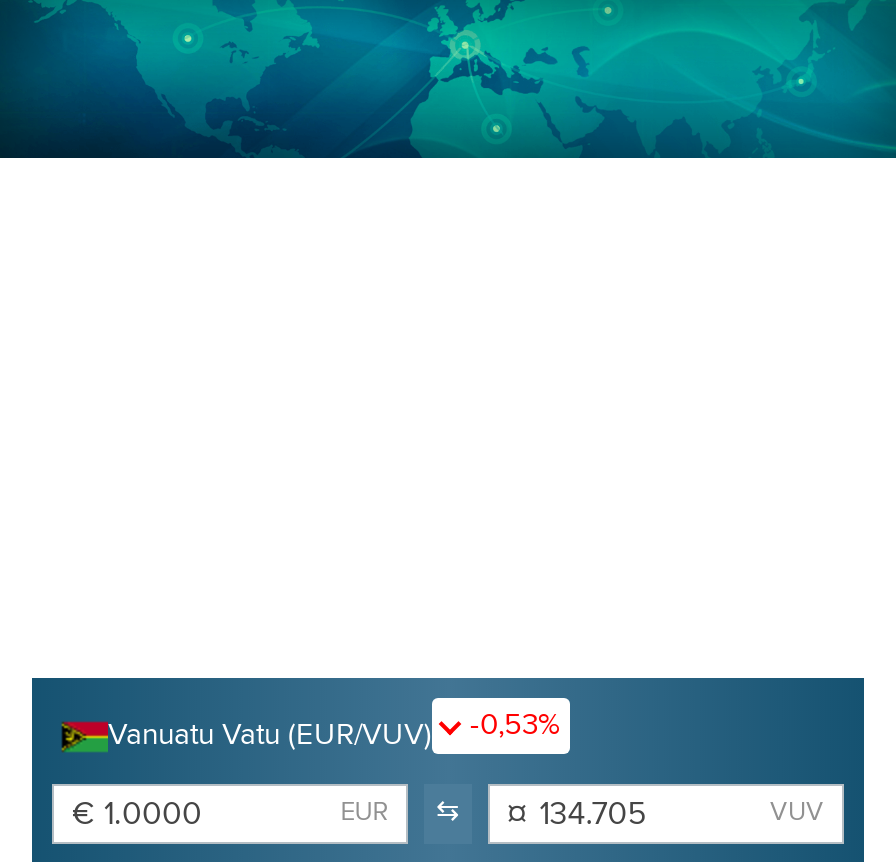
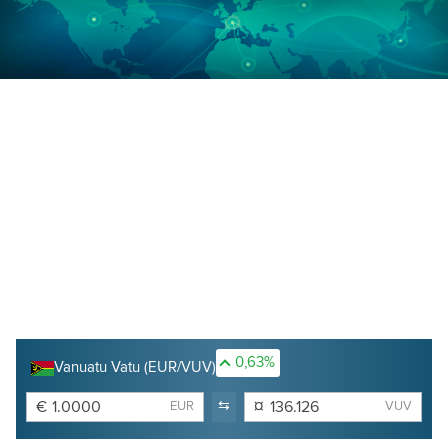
- Vanuatu Vatu (EUR/VUV) -0,53%
+ Vanuatu Vatu (EUR/VUV) 0,63%
